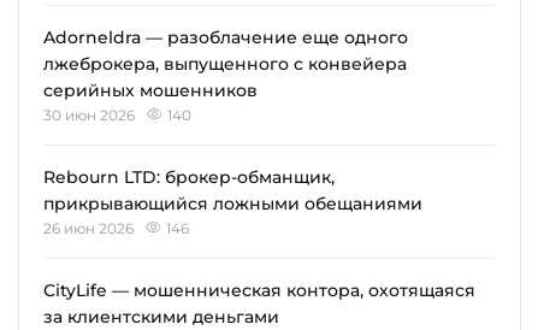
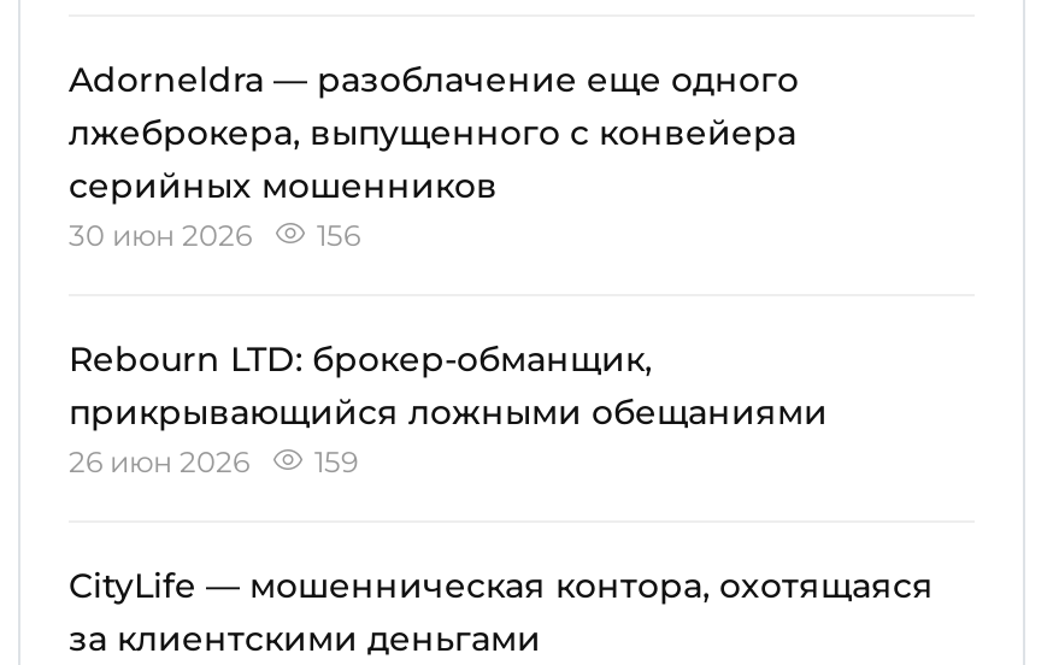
- 30 июн 2026 140
+ 30 июн 2026 156

- 26 июн 2026 146
+ 26 июн 2026 159
